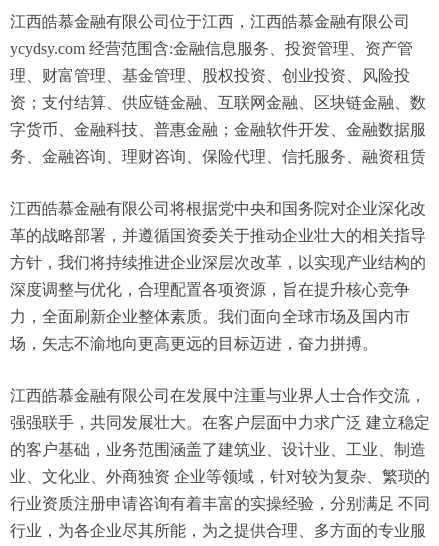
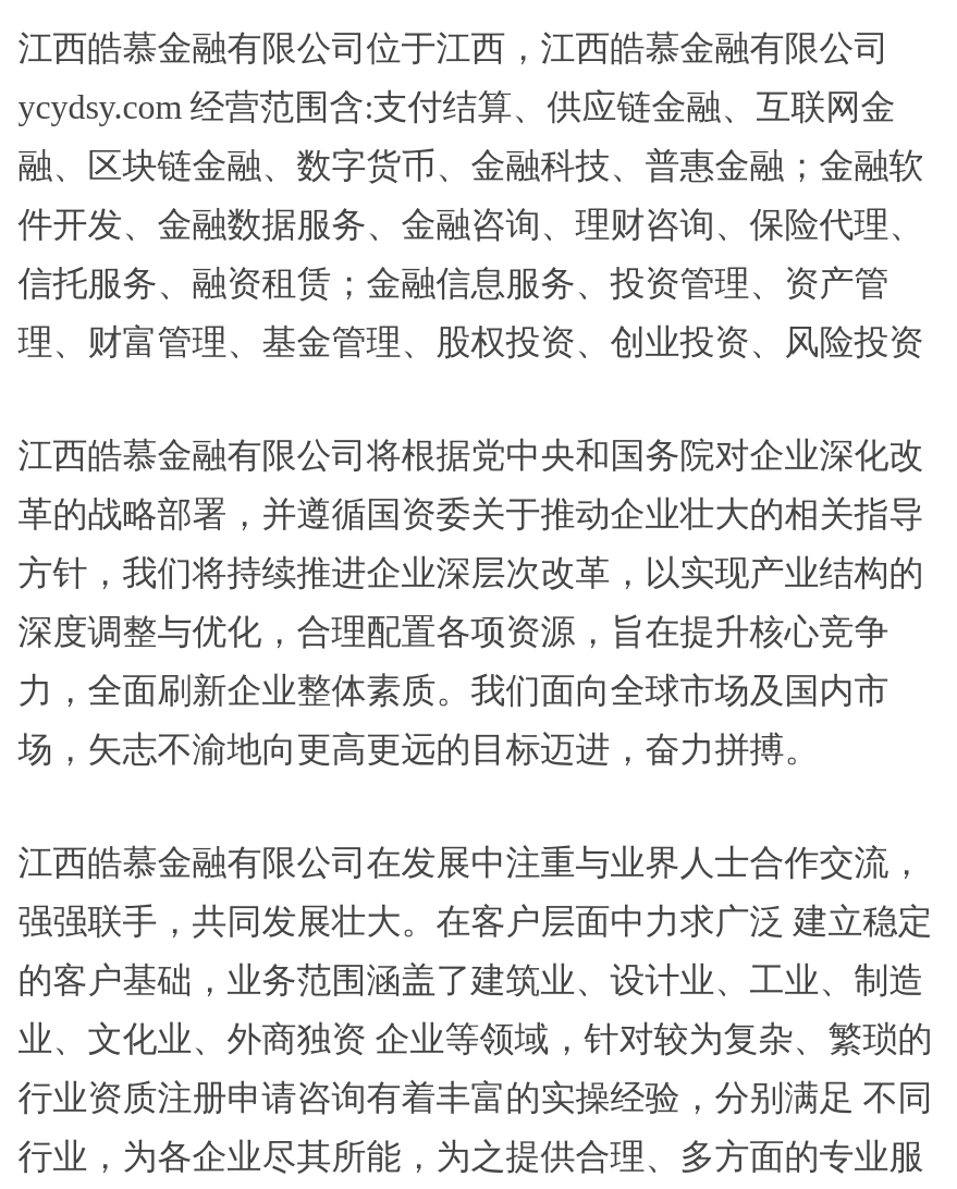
- ycydsy.com 经营范围含:金融信息服务、投资管理、资产管
+ ycydsy.com 经营范围含:支付结算、供应链金融、互联网金

- 理、财富管理、基金管理、股权投资、创业投资、风险投
+ 融、区块链金融、数字货币、金融科技、普惠金融；金融软

- 资；支付结算、供应链金融、互联网金融、区块链金融、数
+ 件开发、金融数据服务、金融咨询、理财咨询、保险代理、

- 字货币、金融科技、普惠金融；金融软件开发、金融数据服
+ 信托服务、融资租赁；金融信息服务、投资管理、资产管

- 务、金融咨询、理财咨询、保险代理、信托服务、融资租赁
+ 理、财富管理、基金管理、股权投资、创业投资、风险投资
